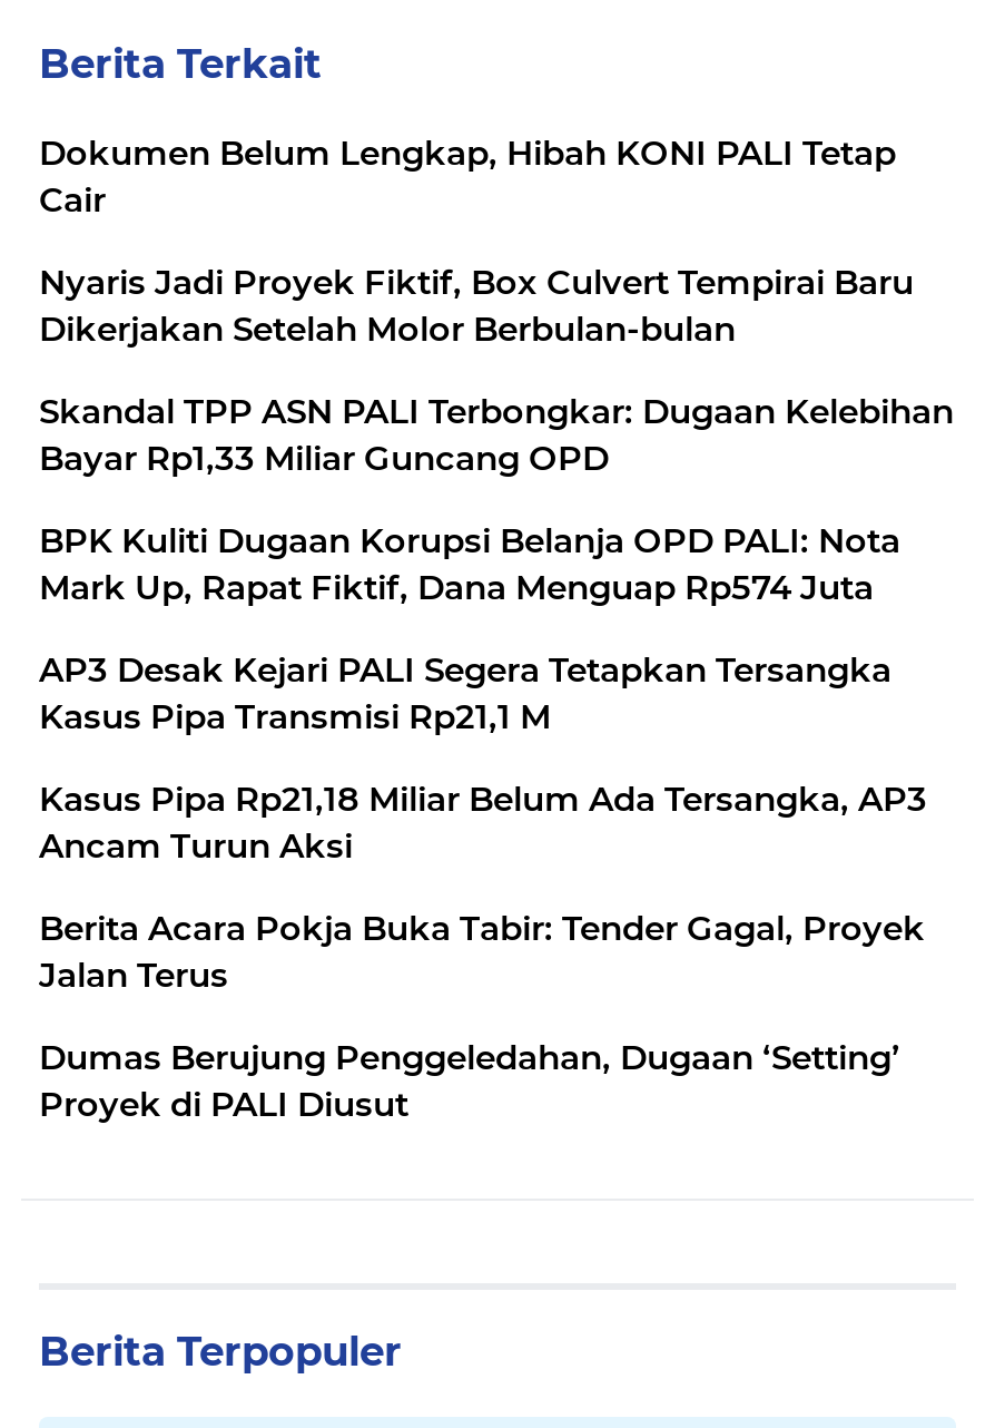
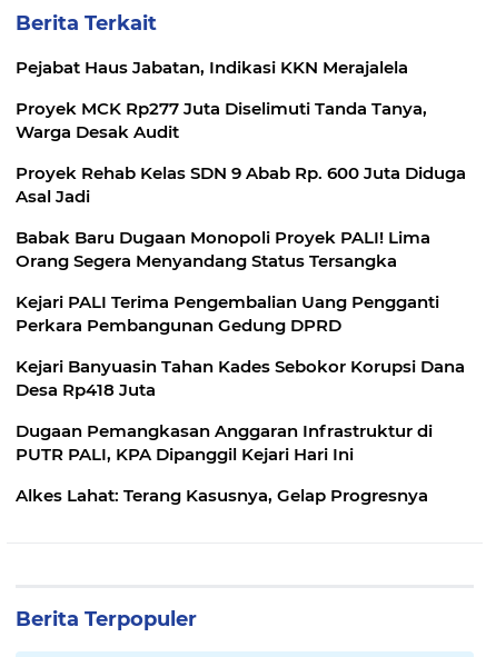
- Dokumen Belum Lengkap, Hibah KONI PALI Tetap
- Cair
+ Pejabat Haus Jabatan, Indikasi KKN Merajalela

- Nyaris Jadi Proyek Fiktif, Box Culvert Tempirai Baru
- Dikerjakan Setelah Molor Berbulan-bulan
+ Proyek MCK Rp277 Juta Diselimuti Tanda Tanya,
+ Warga Desak Audit

- Skandal TPP ASN PALI Terbongkar: Dugaan Kelebihan
- Bayar Rp1,33 Miliar Guncang OPD
+ Proyek Rehab Kelas SDN 9 Abab Rp. 600 Juta Diduga
+ Asal Jadi

- BPK Kuliti Dugaan Korupsi Belanja OPD PALI: Nota
- Mark Up, Rapat Fiktif, Dana Menguap Rp574 Juta
+ Babak Baru Dugaan Monopoli Proyek PALI! Lima
+ Orang Segera Menyandang Status Tersangka

- AP3 Desak Kejari PALI Segera Tetapkan Tersangka
- Kasus Pipa Transmisi Rp21,1 M
+ Kejari PALI Terima Pengembalian Uang Pengganti
+ Perkara Pembangunan Gedung DPRD

- Kasus Pipa Rp21,18 Miliar Belum Ada Tersangka, AP3
- Ancam Turun Aksi
+ Kejari Banyuasin Tahan Kades Sebokor Korupsi Dana
+ Desa Rp418 Juta

- Berita Acara Pokja Buka Tabir: Tender Gagal, Proyek
- Jalan Terus
+ Dugaan Pemangkasan Anggaran Infrastruktur di
+ PUTR PALI, KPA Dipanggil Kejari Hari Ini

- Dumas Berujung Penggeledahan, Dugaan ‘Setting’
- Proyek di PALI Diusut
+ Alkes Lahat: Terang Kasusnya, Gelap Progresnya
